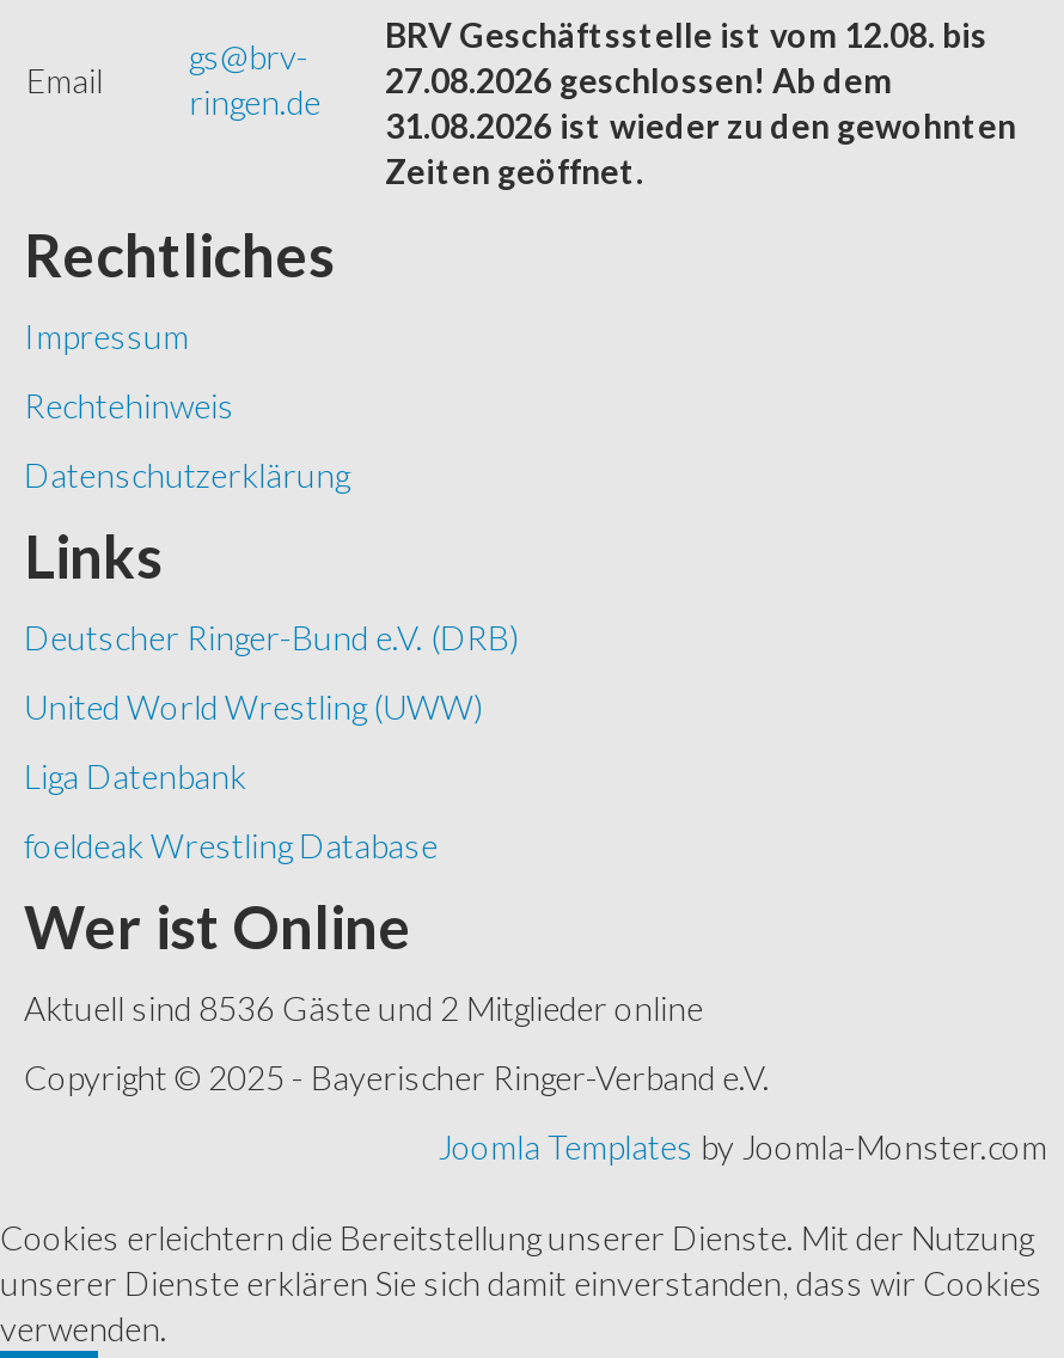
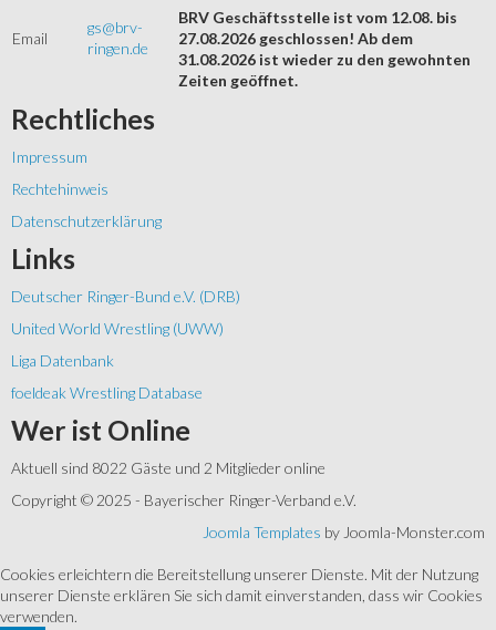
- Aktuell sind 8536 Gäste und 2 Mitglieder online
+ Aktuell sind 8022 Gäste und 2 Mitglieder online
